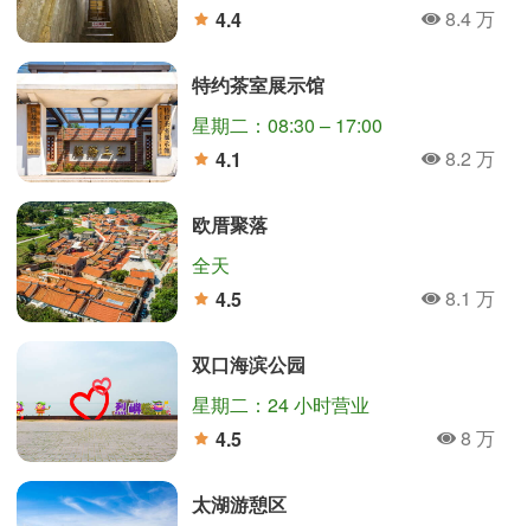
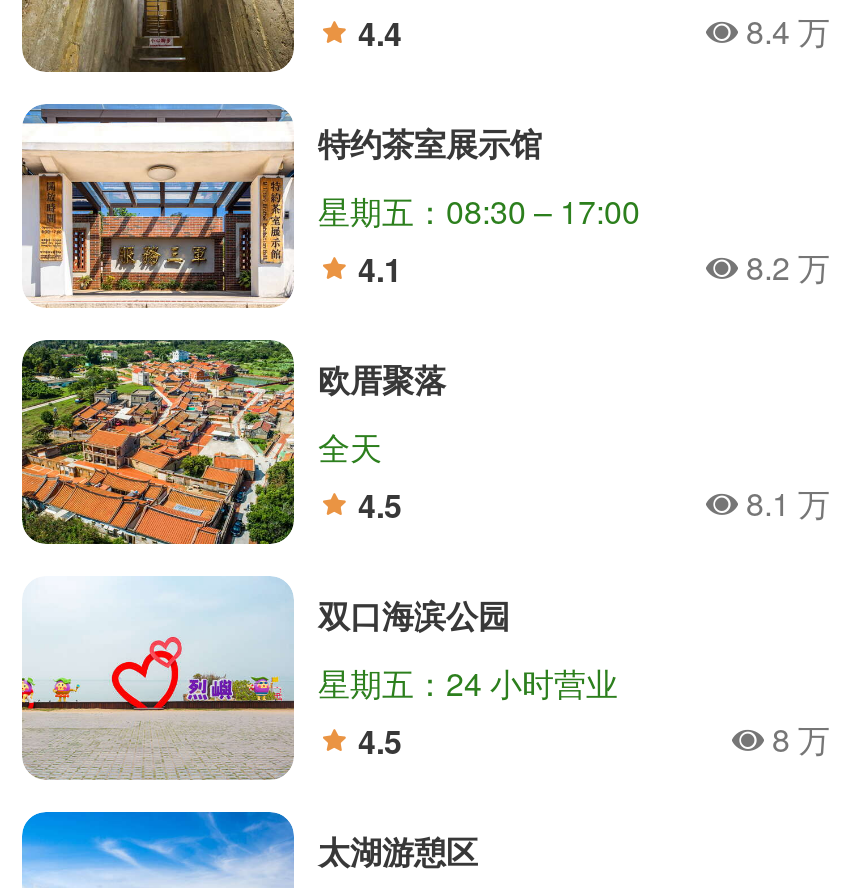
- 星期二：08:30 – 17:00
+ 星期五：08:30 – 17:00

- 星期二：24 小时营业
+ 星期五：24 小时营业
